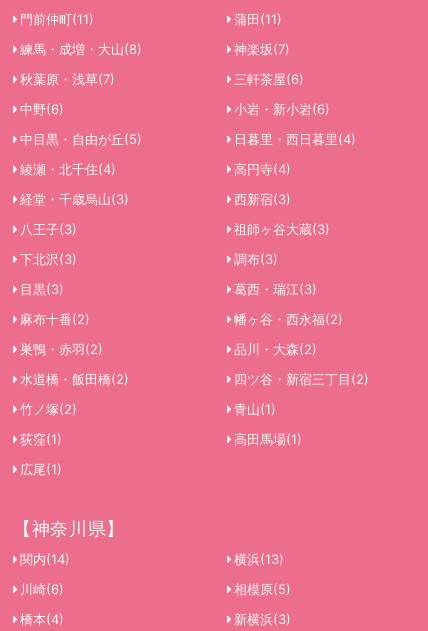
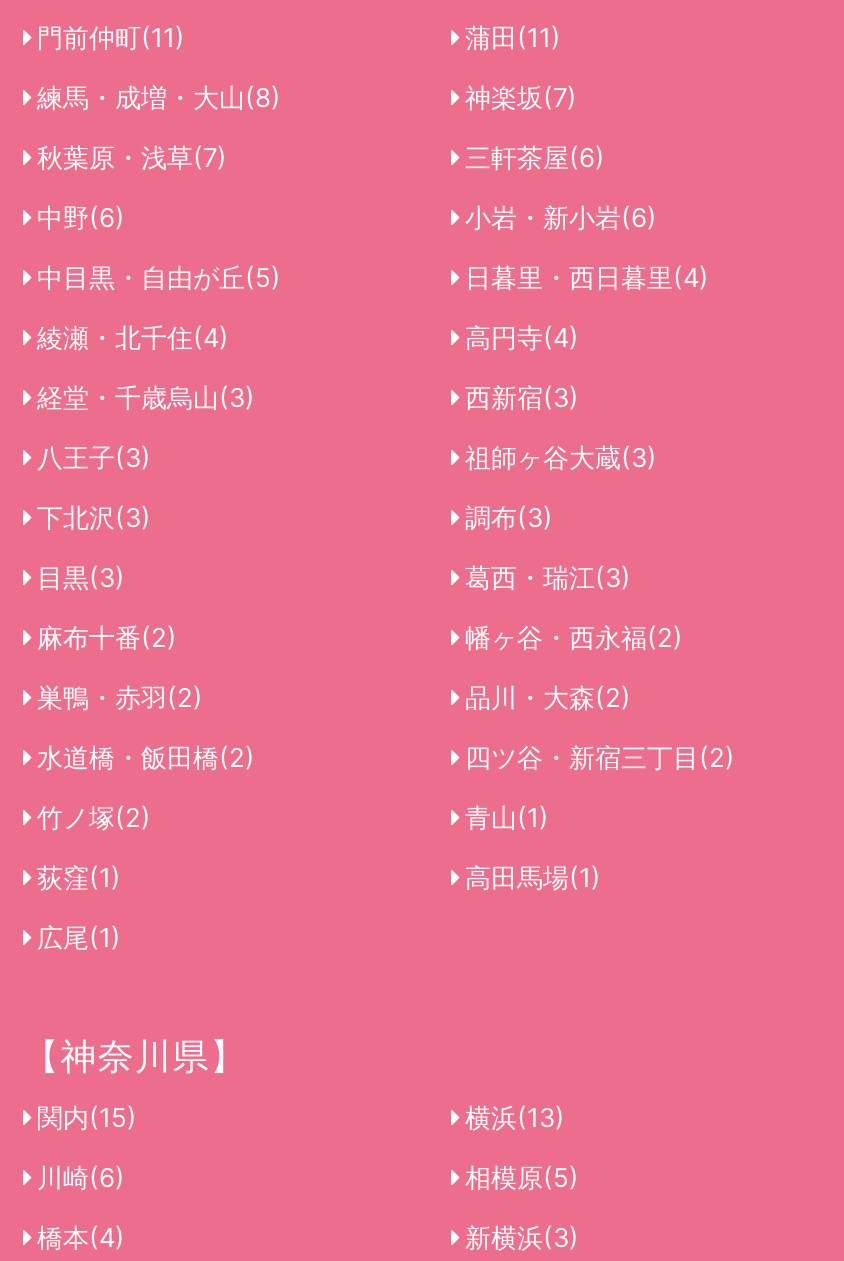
- 関内(14)
+ 関内(15)
